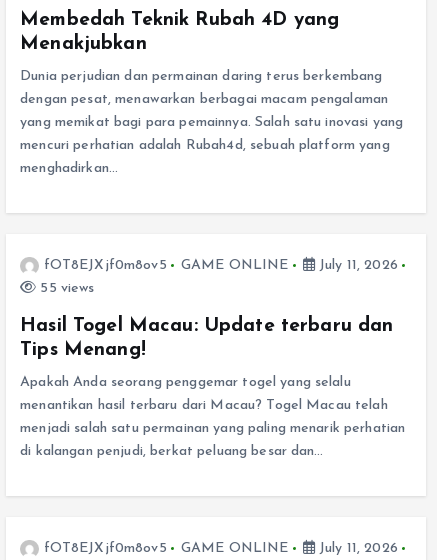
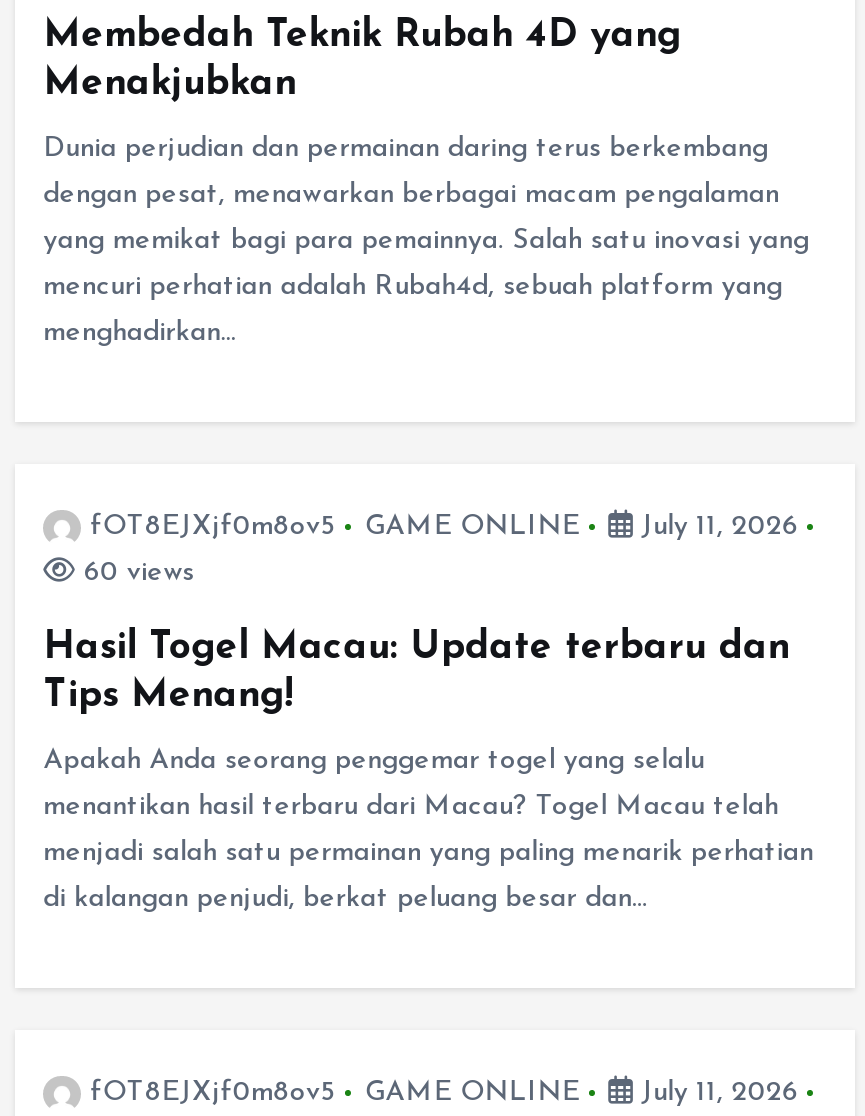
- 55 views
+ 60 views
